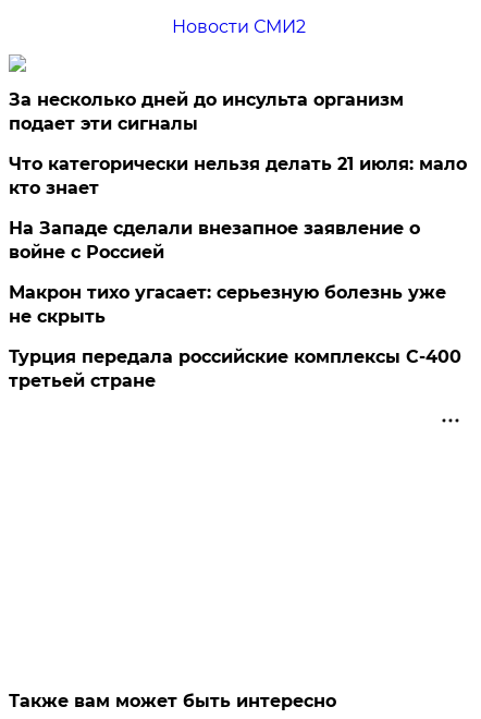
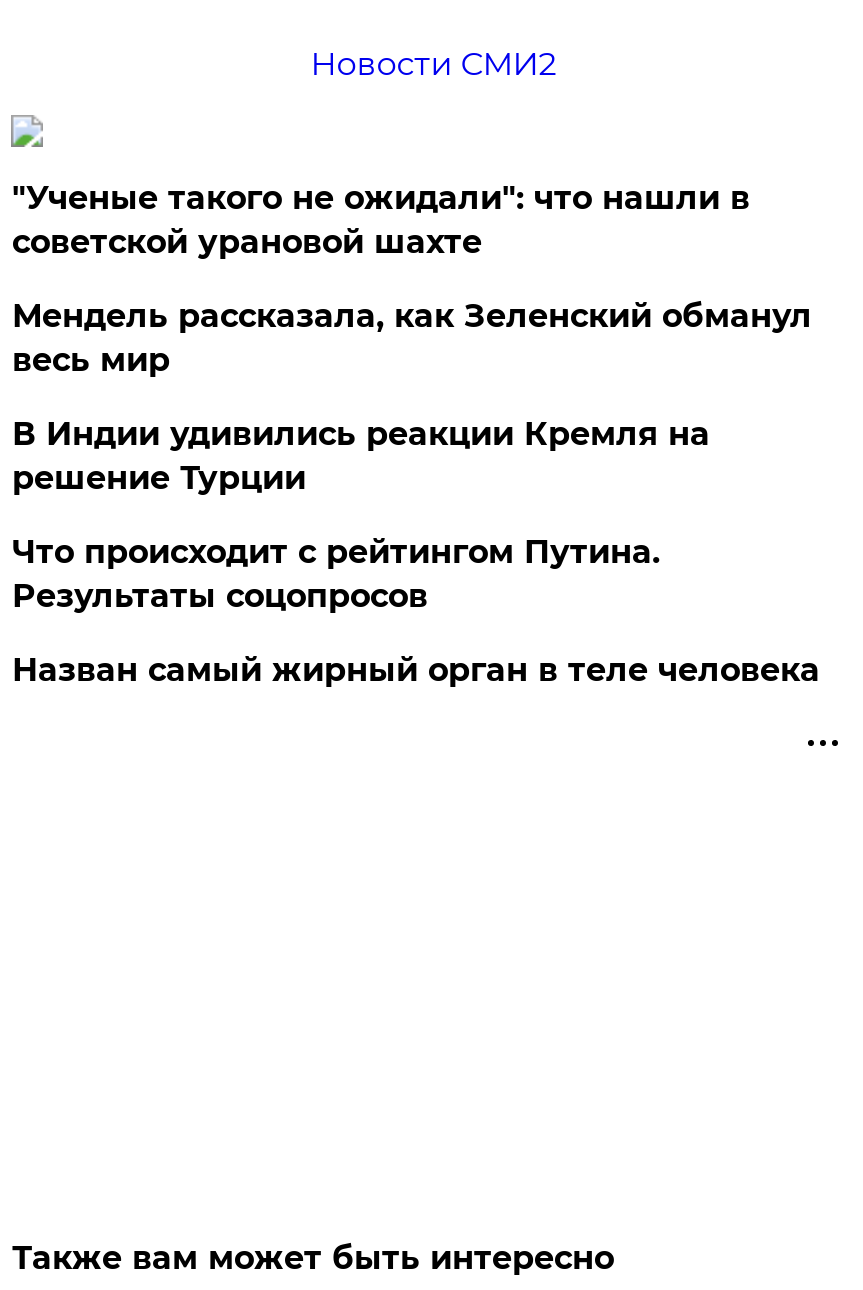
- За несколько дней до инсульта организм
- подает эти сигналы
+ "Ученые такого не ожидали": что нашли в
+ советской урановой шахте

- Что категорически нельзя делать 21 июля: мало
- кто знает
+ Мендель рассказала, как Зеленский обманул
+ весь мир

- На Западе сделали внезапное заявление о
- войне с Россией
+ В Индии удивились реакции Кремля на
+ решение Турции

- Макрон тихо угасает: серьезную болезнь уже
- не скрыть
+ Что происходит с рейтингом Путина.
+ Результаты соцопросов

- Турция передала российские комплексы С-400
- третьей стране
+ Назван самый жирный орган в теле человека
